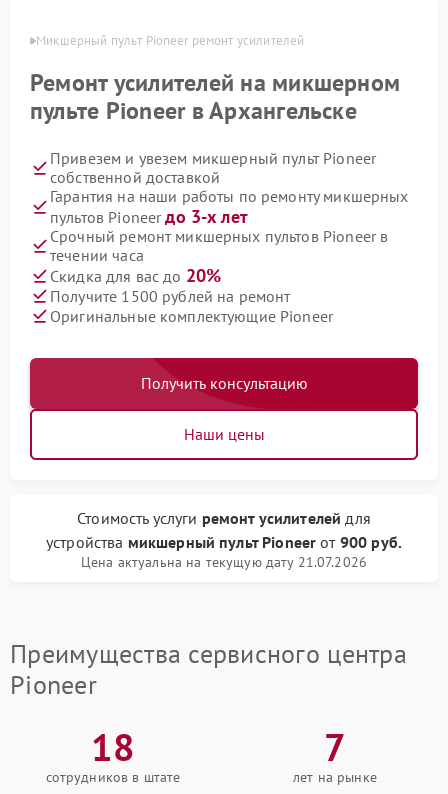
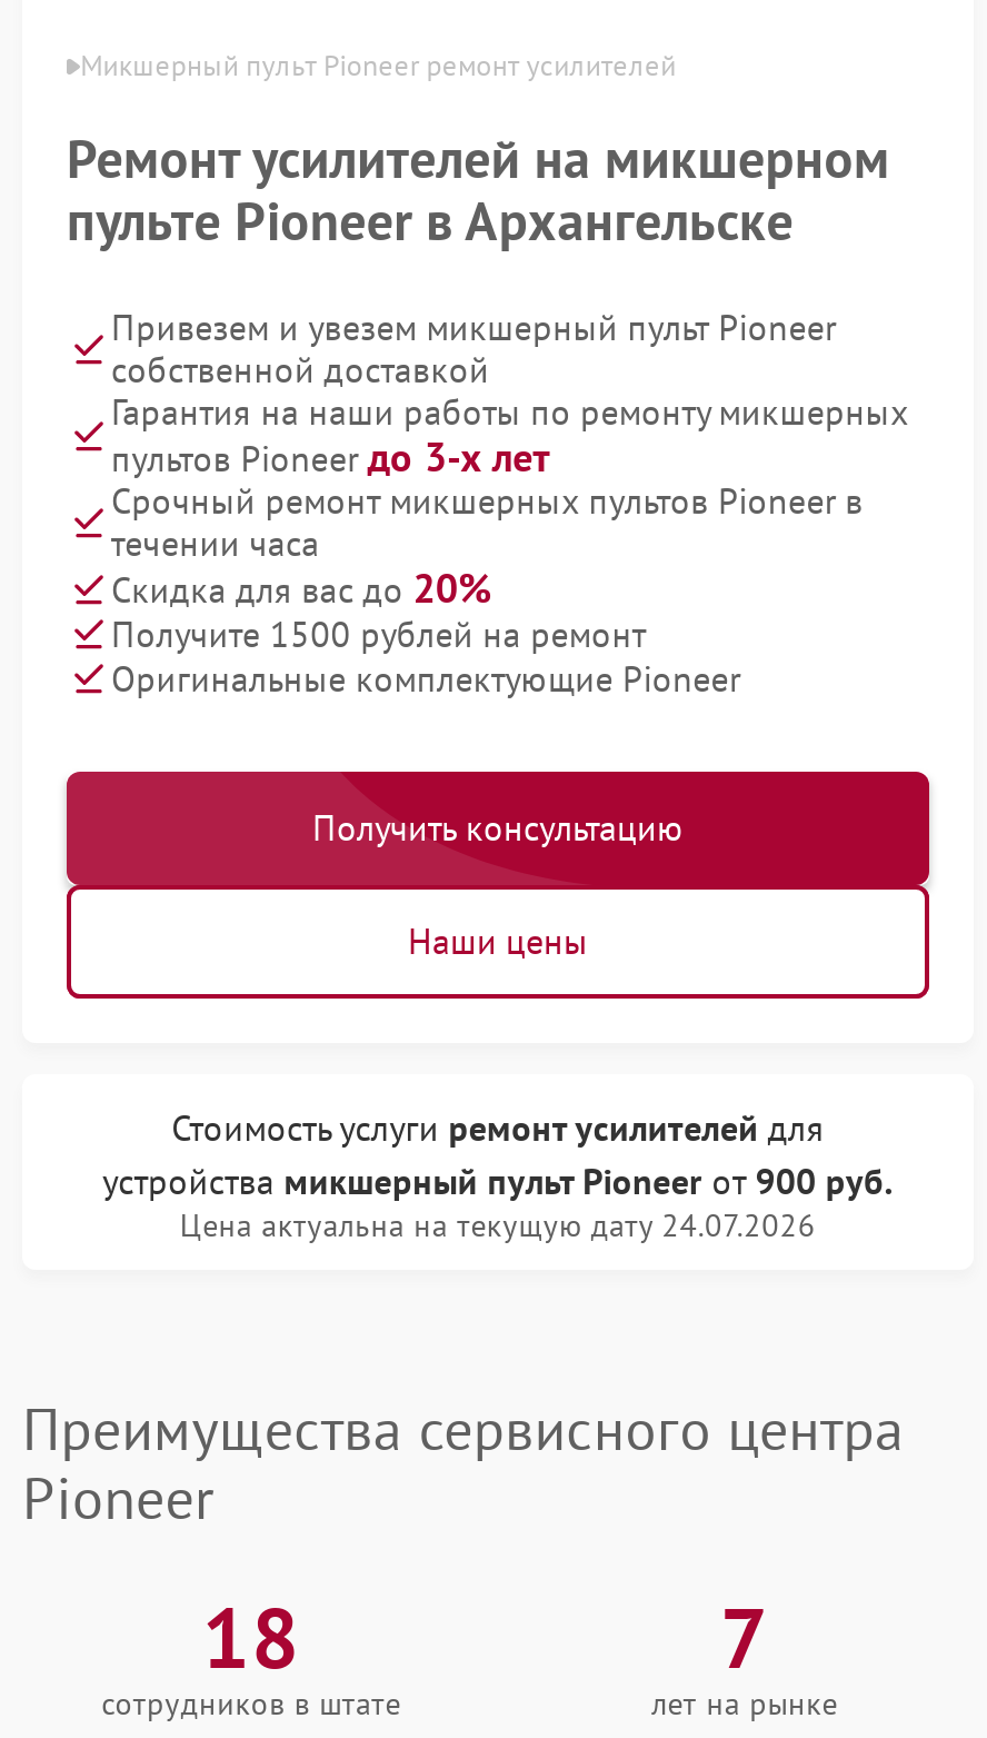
- Цена актуальна на текущую дату 21.07.2026
+ Цена актуальна на текущую дату 24.07.2026
